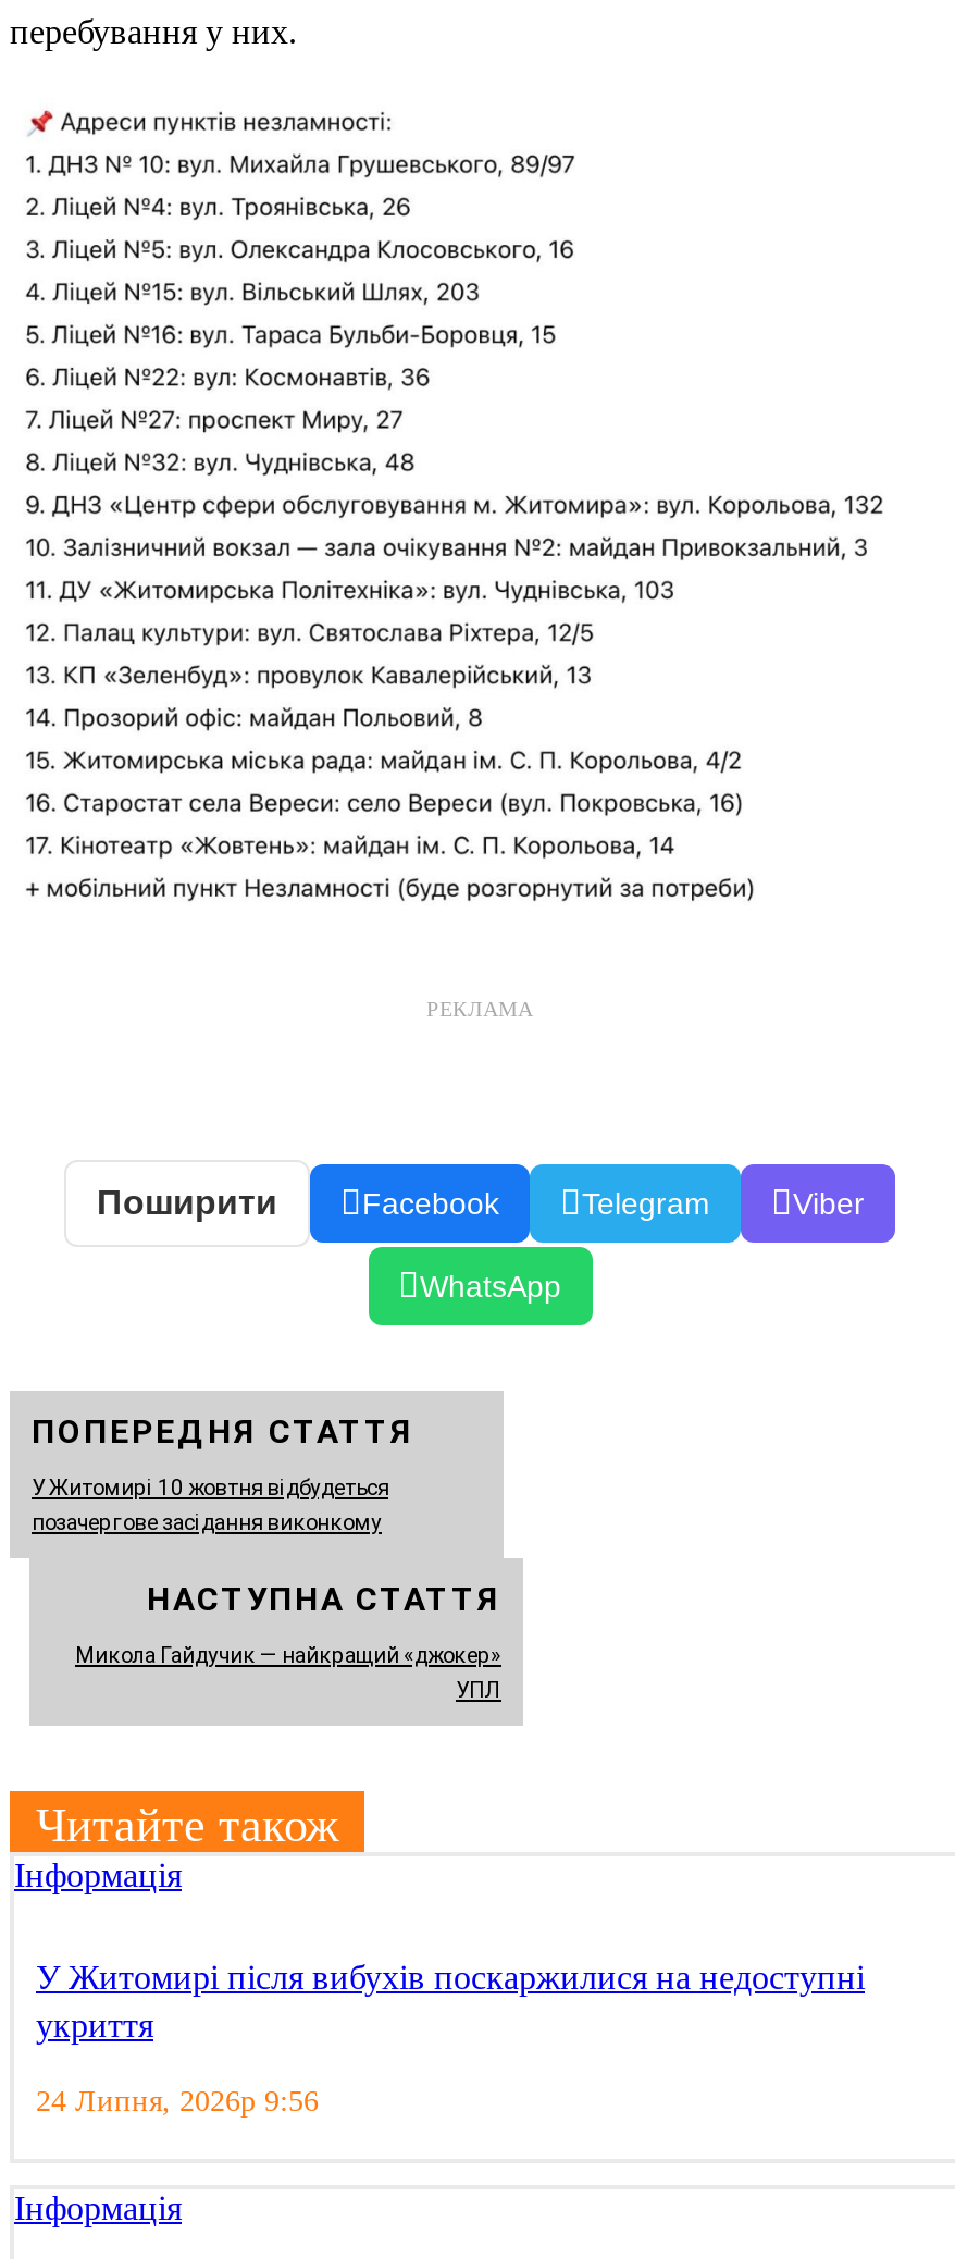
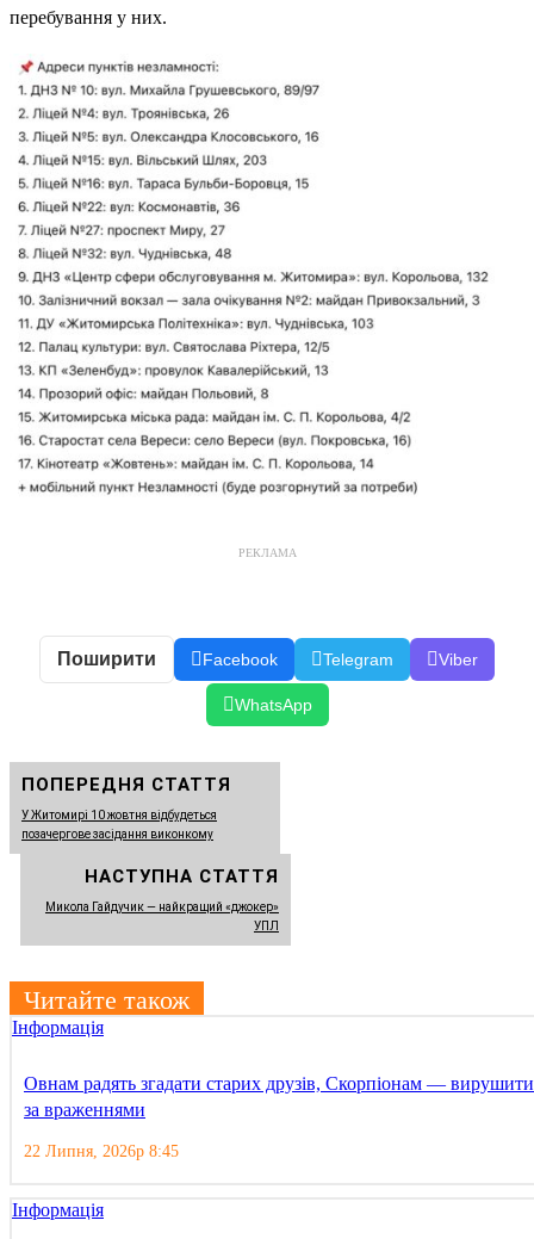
- У Житомирі після вибухів поскаржилися на недоступні
- укриття
+ Овнам радять згадати старих друзів, Скорпіонам — вирушити
+ за враженнями

- 24 Липня, 2026р 9:56
+ 22 Липня, 2026р 8:45
